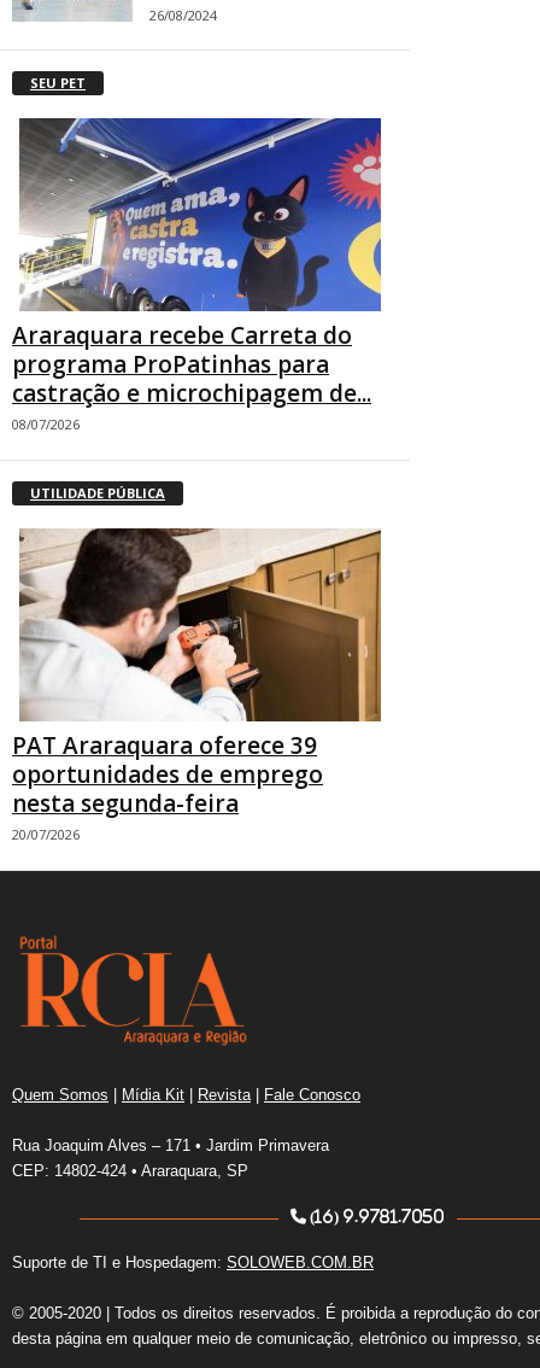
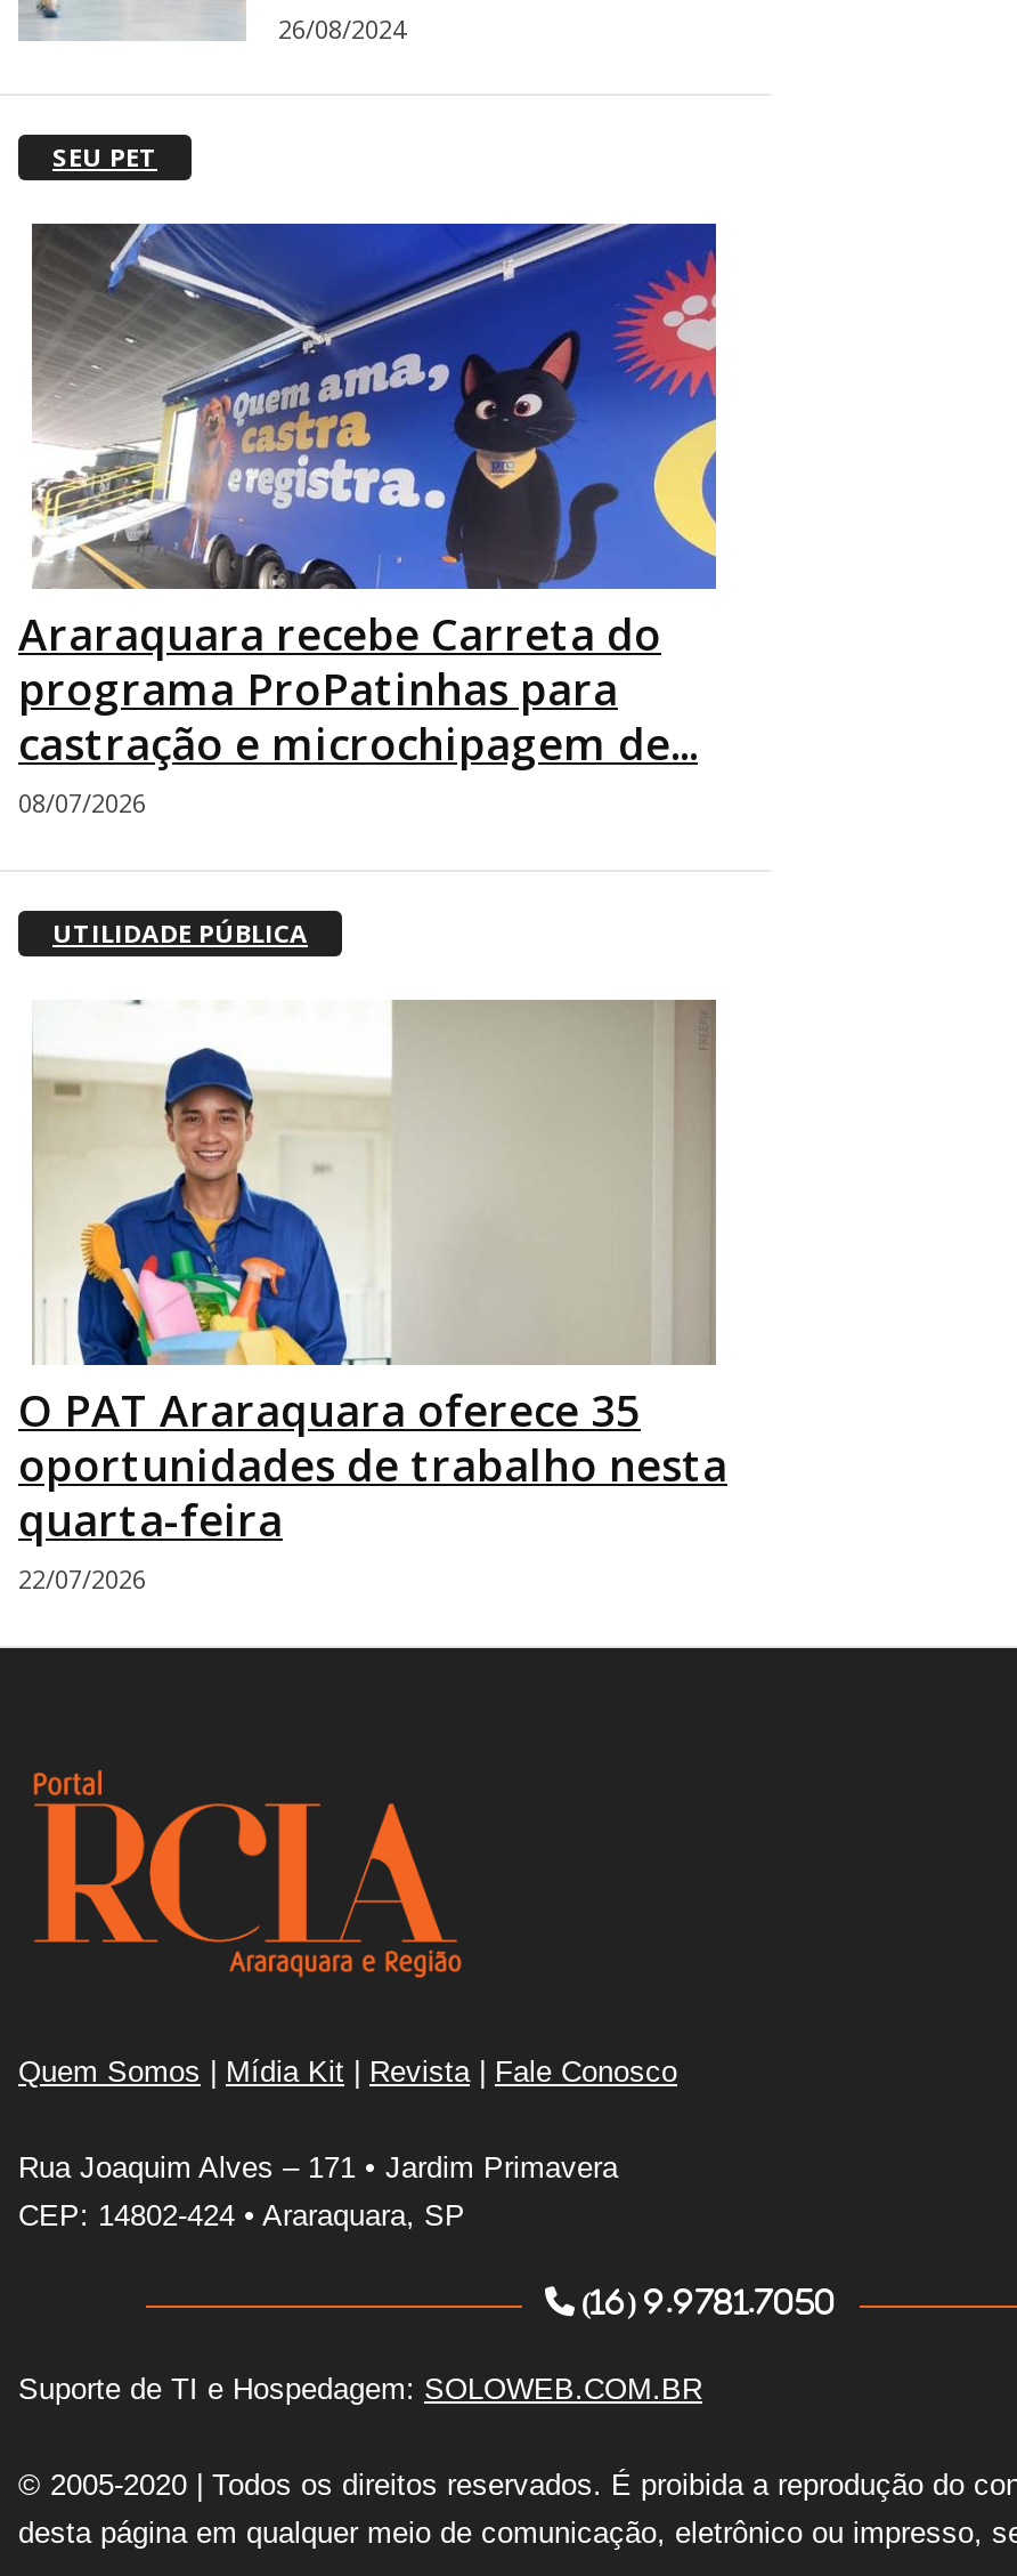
- [image]
- PAT Araraquara oferece 39
- oportunidades de emprego
- nesta segunda-feira
- 20/07/2026
+ [image]
+ O PAT Araraquara oferece 35
+ oportunidades de trabalho nesta
+ quarta-feira
+ 22/07/2026
